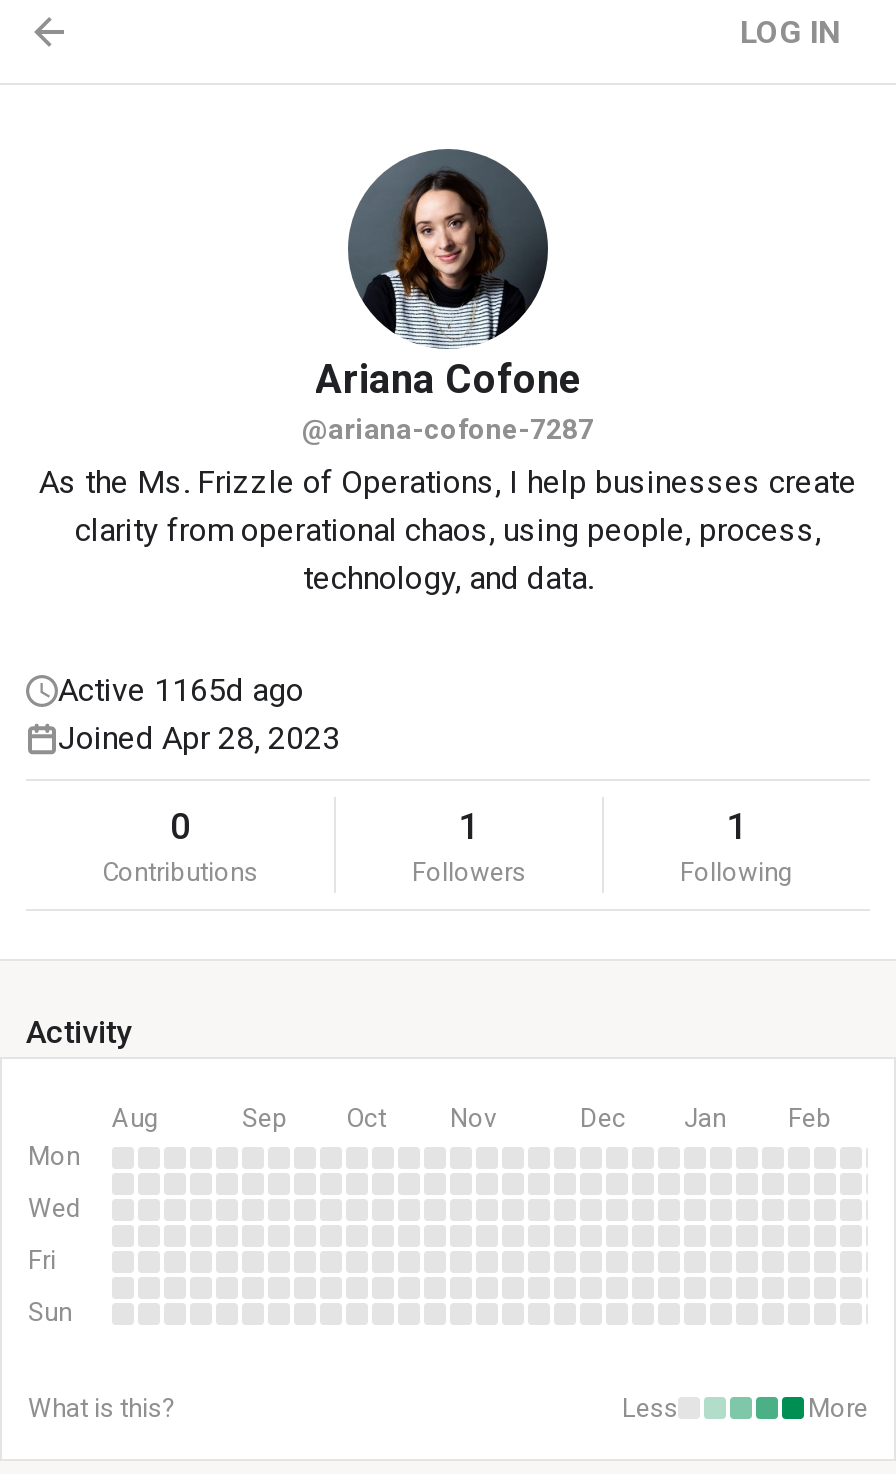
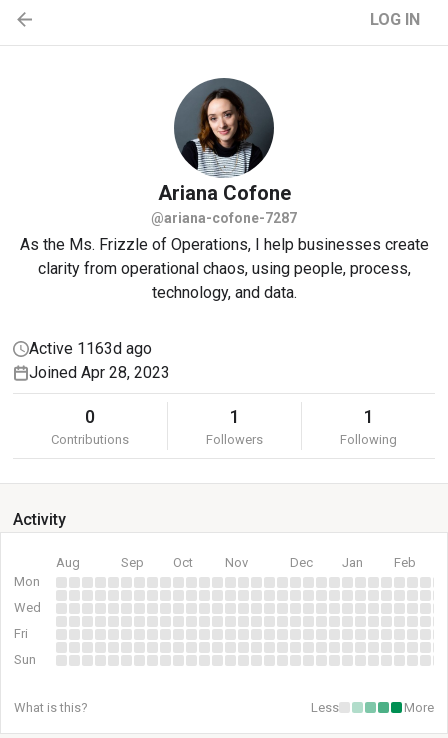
- Active 1165d ago
+ Active 1163d ago
